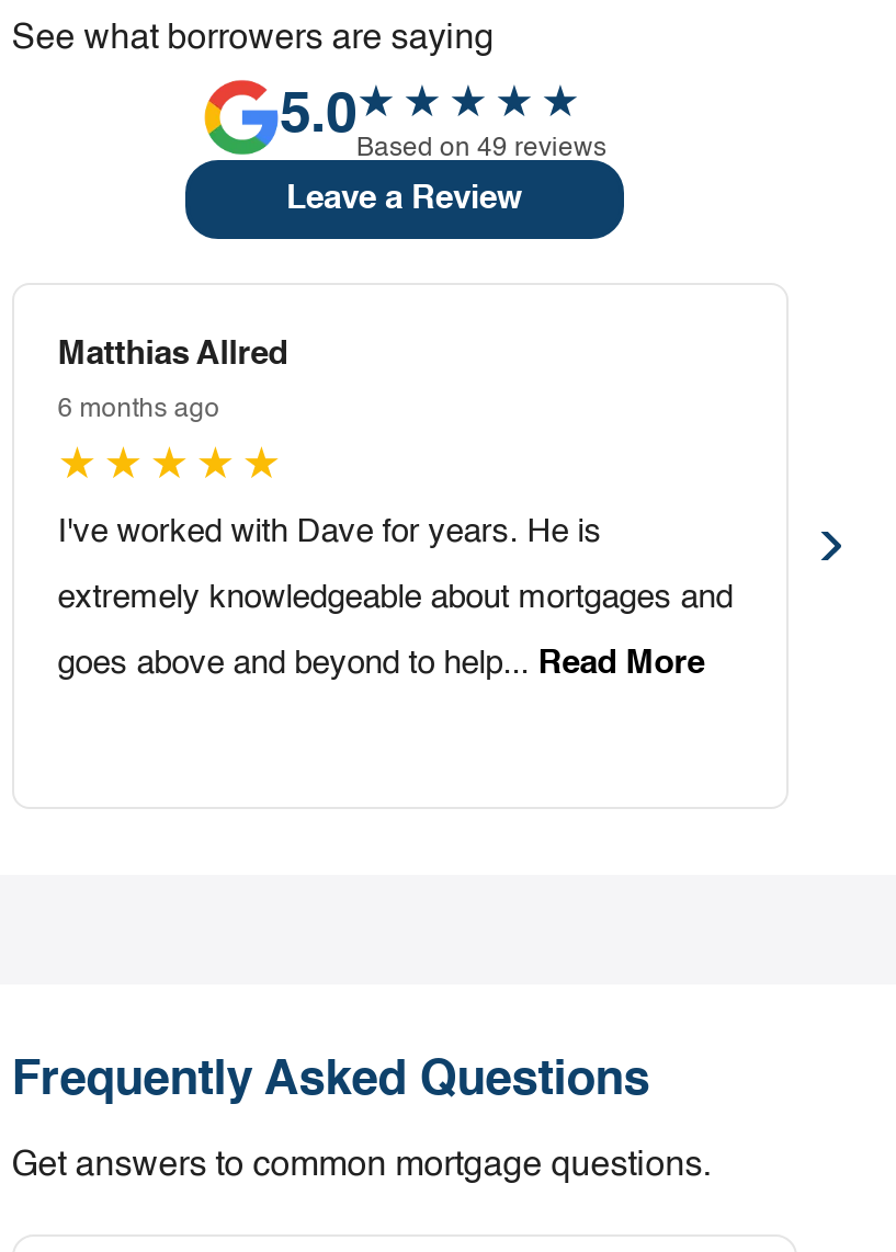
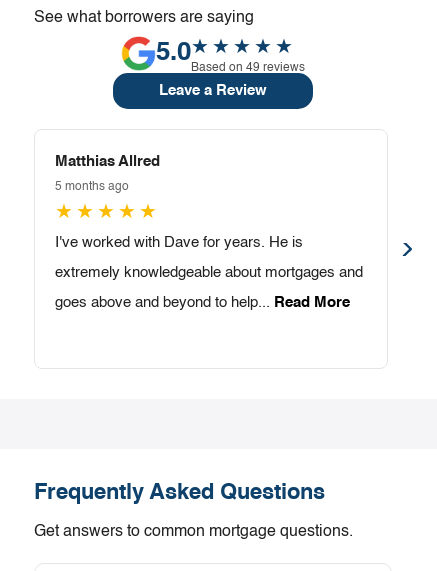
- 6 months ago
+ 5 months ago
